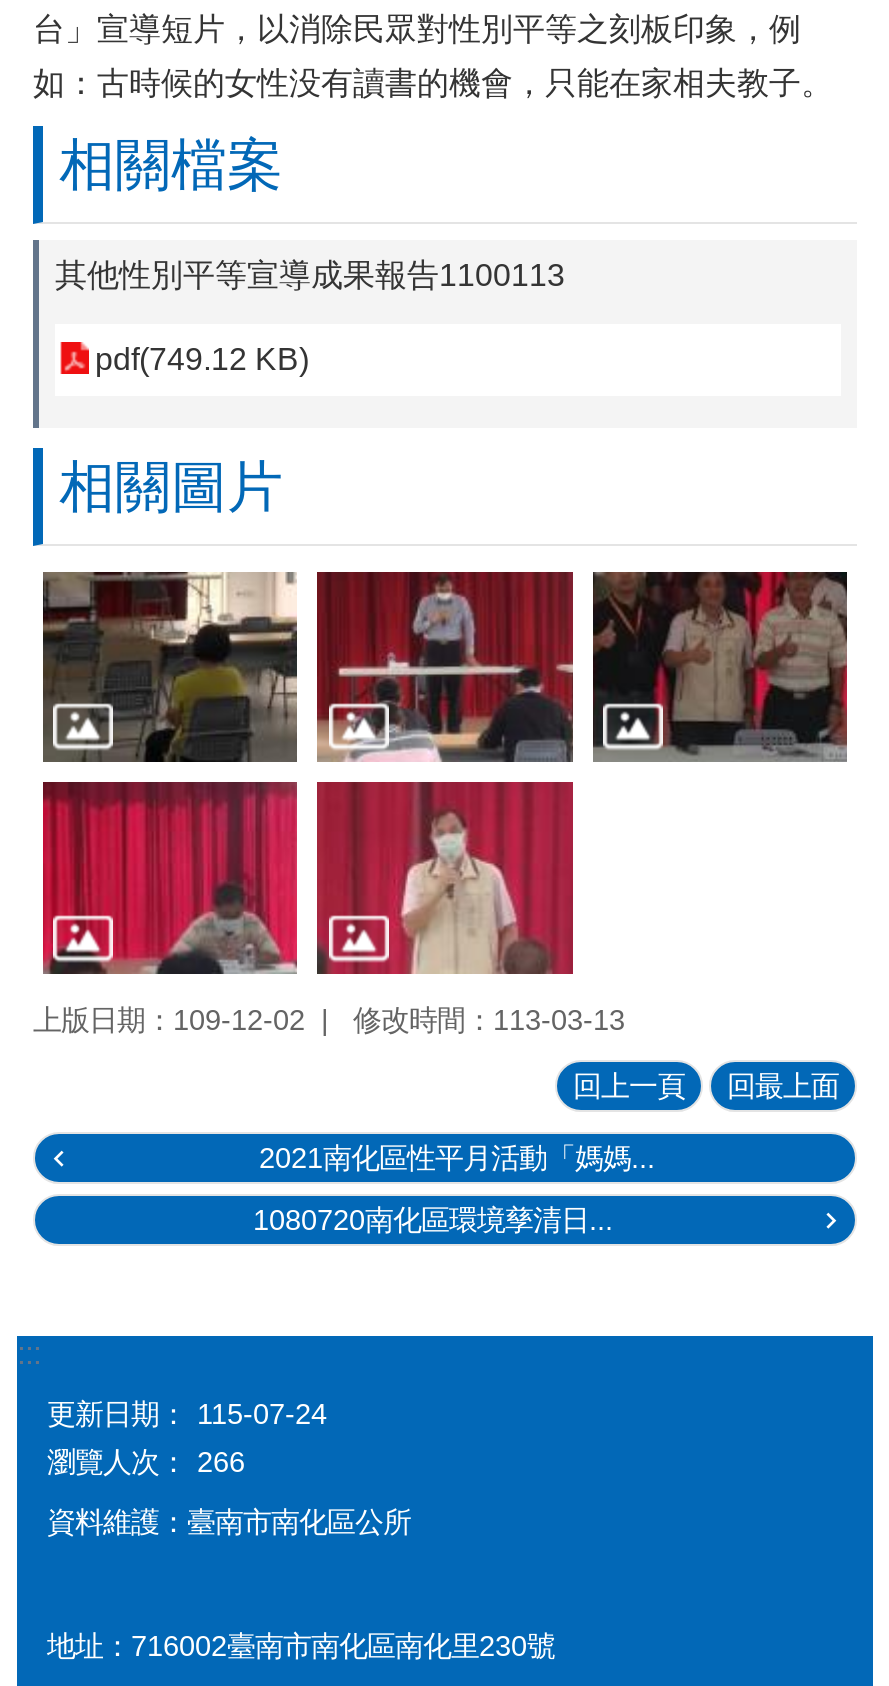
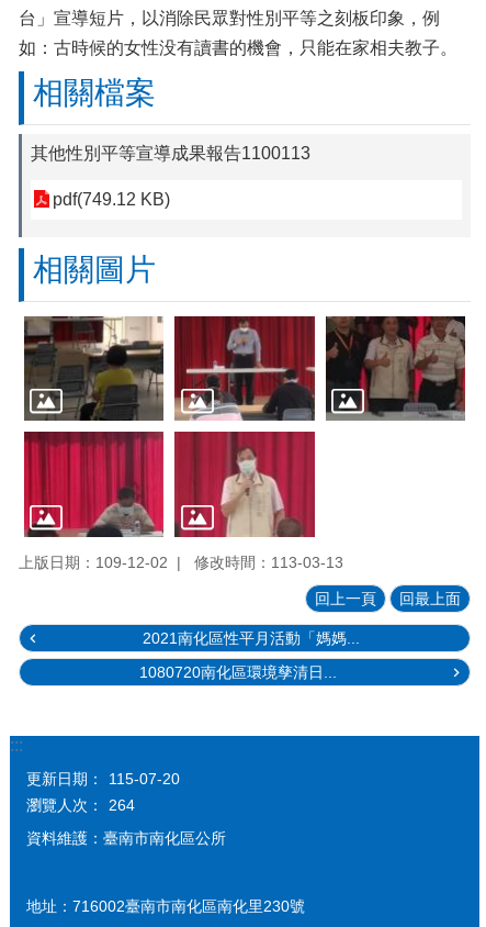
- 更新日期： 115-07-24
+ 更新日期： 115-07-20

- 瀏覽人次： 266
+ 瀏覽人次： 264
